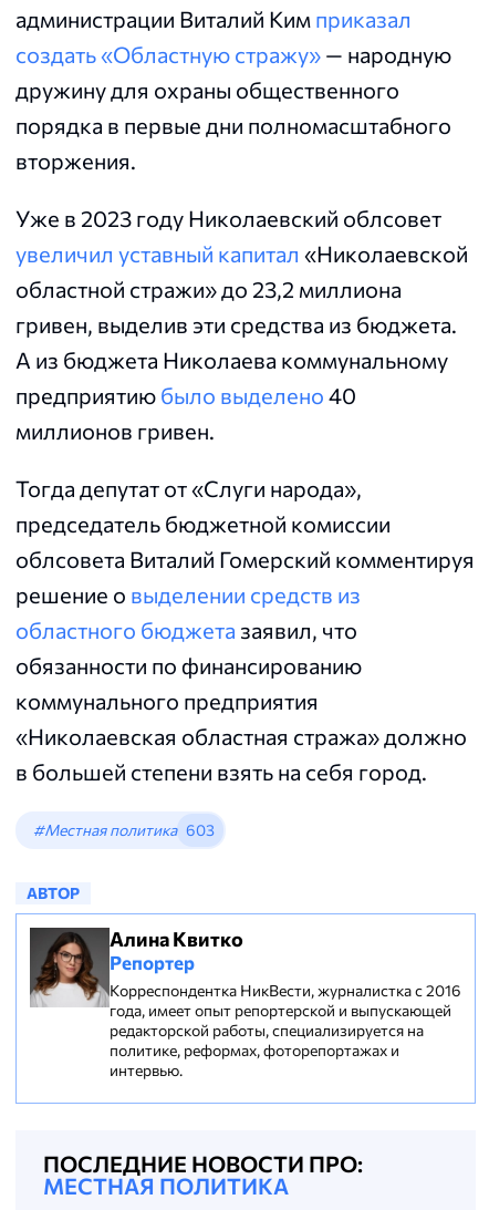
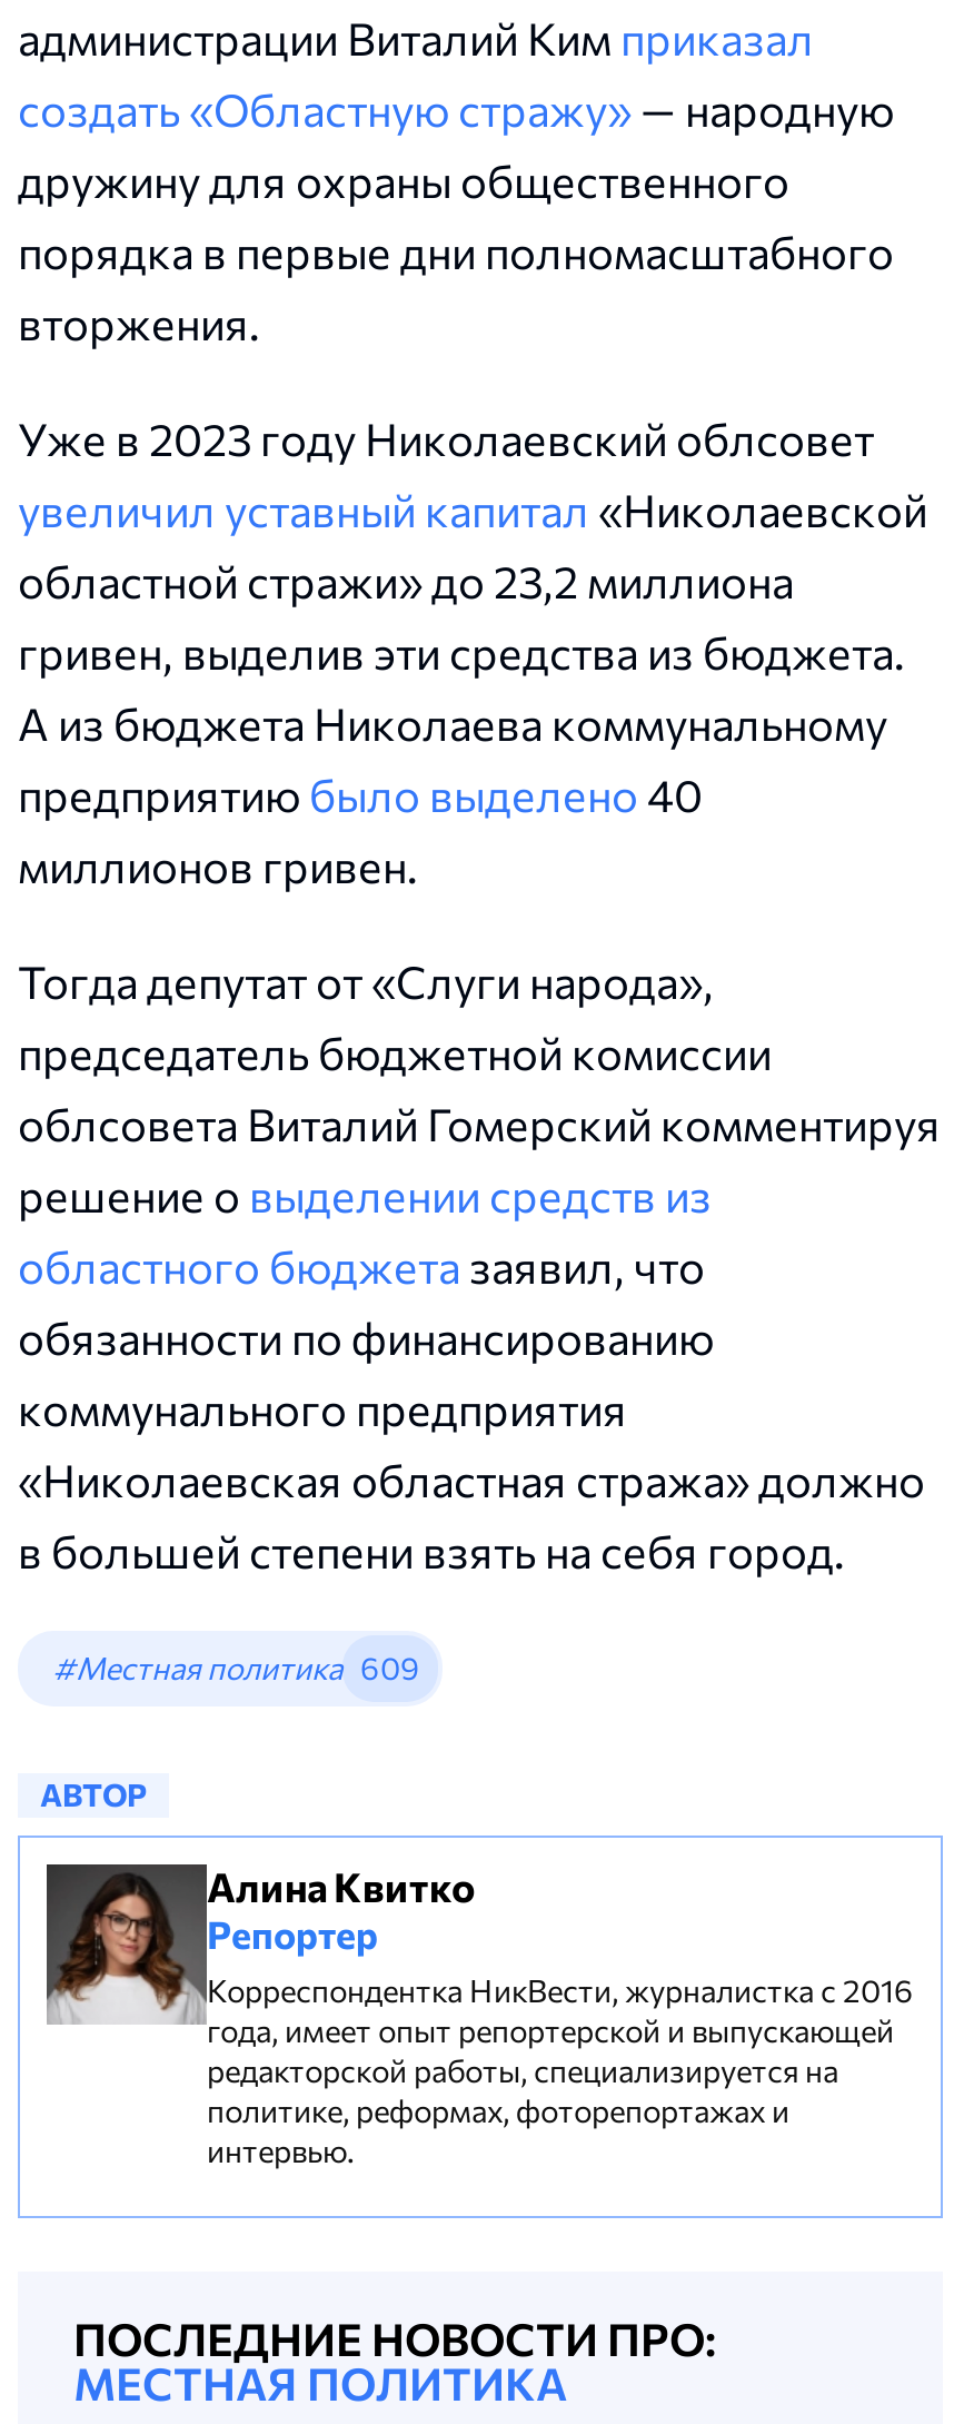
- #Местная политика 603
+ #Местная политика 609
